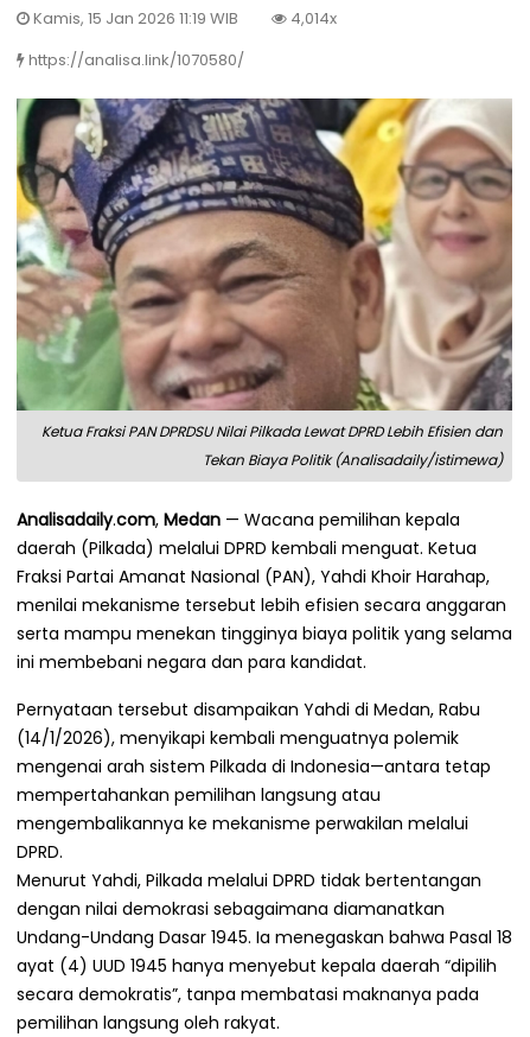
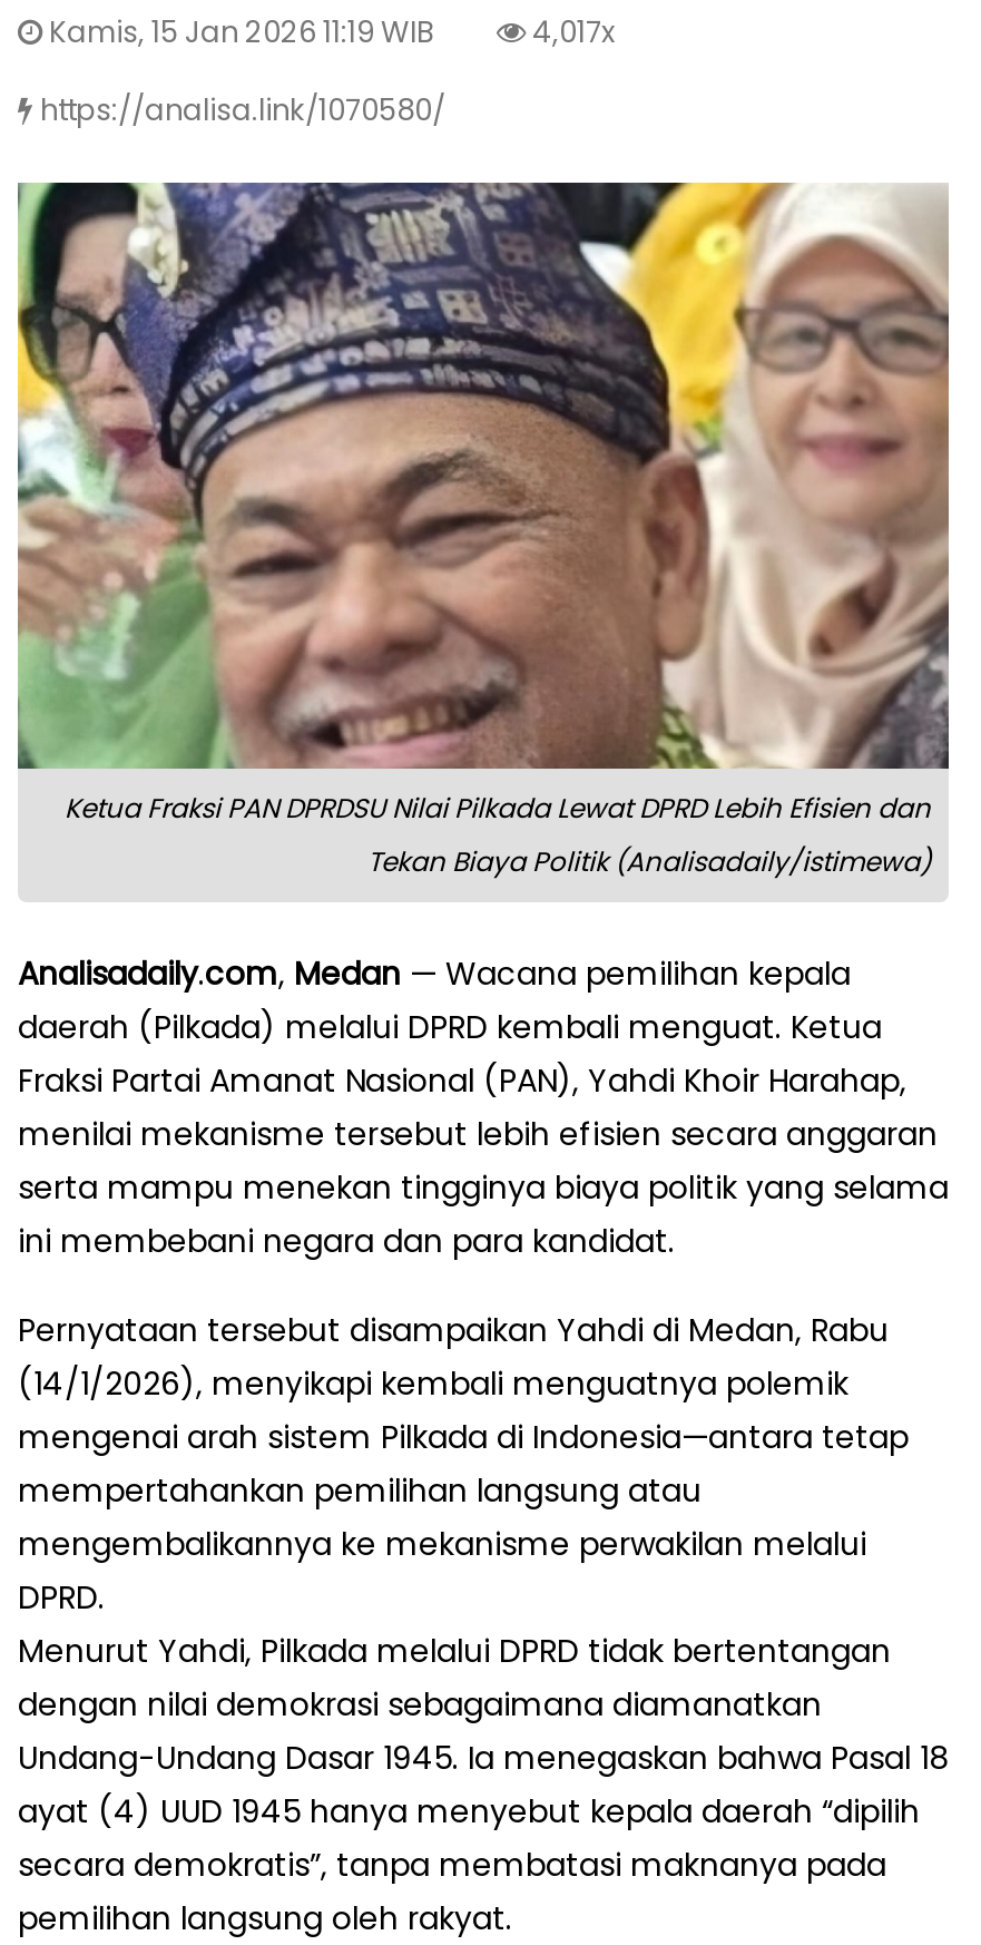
- 4,014x
+ 4,017x
